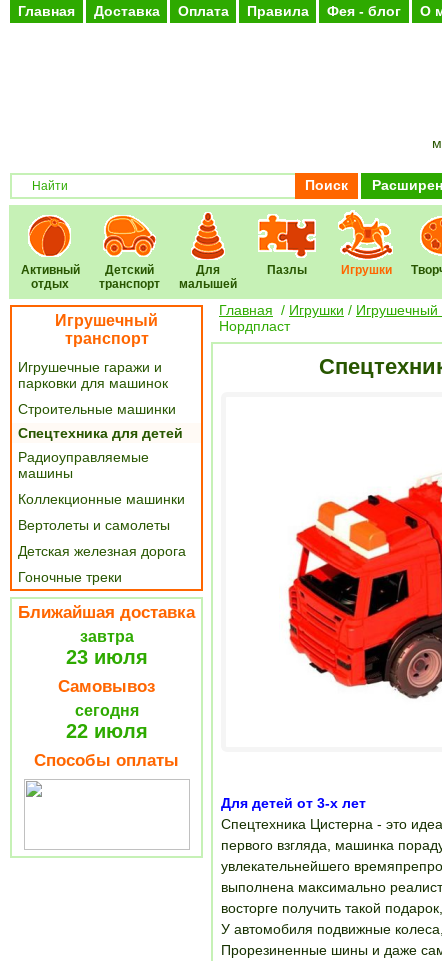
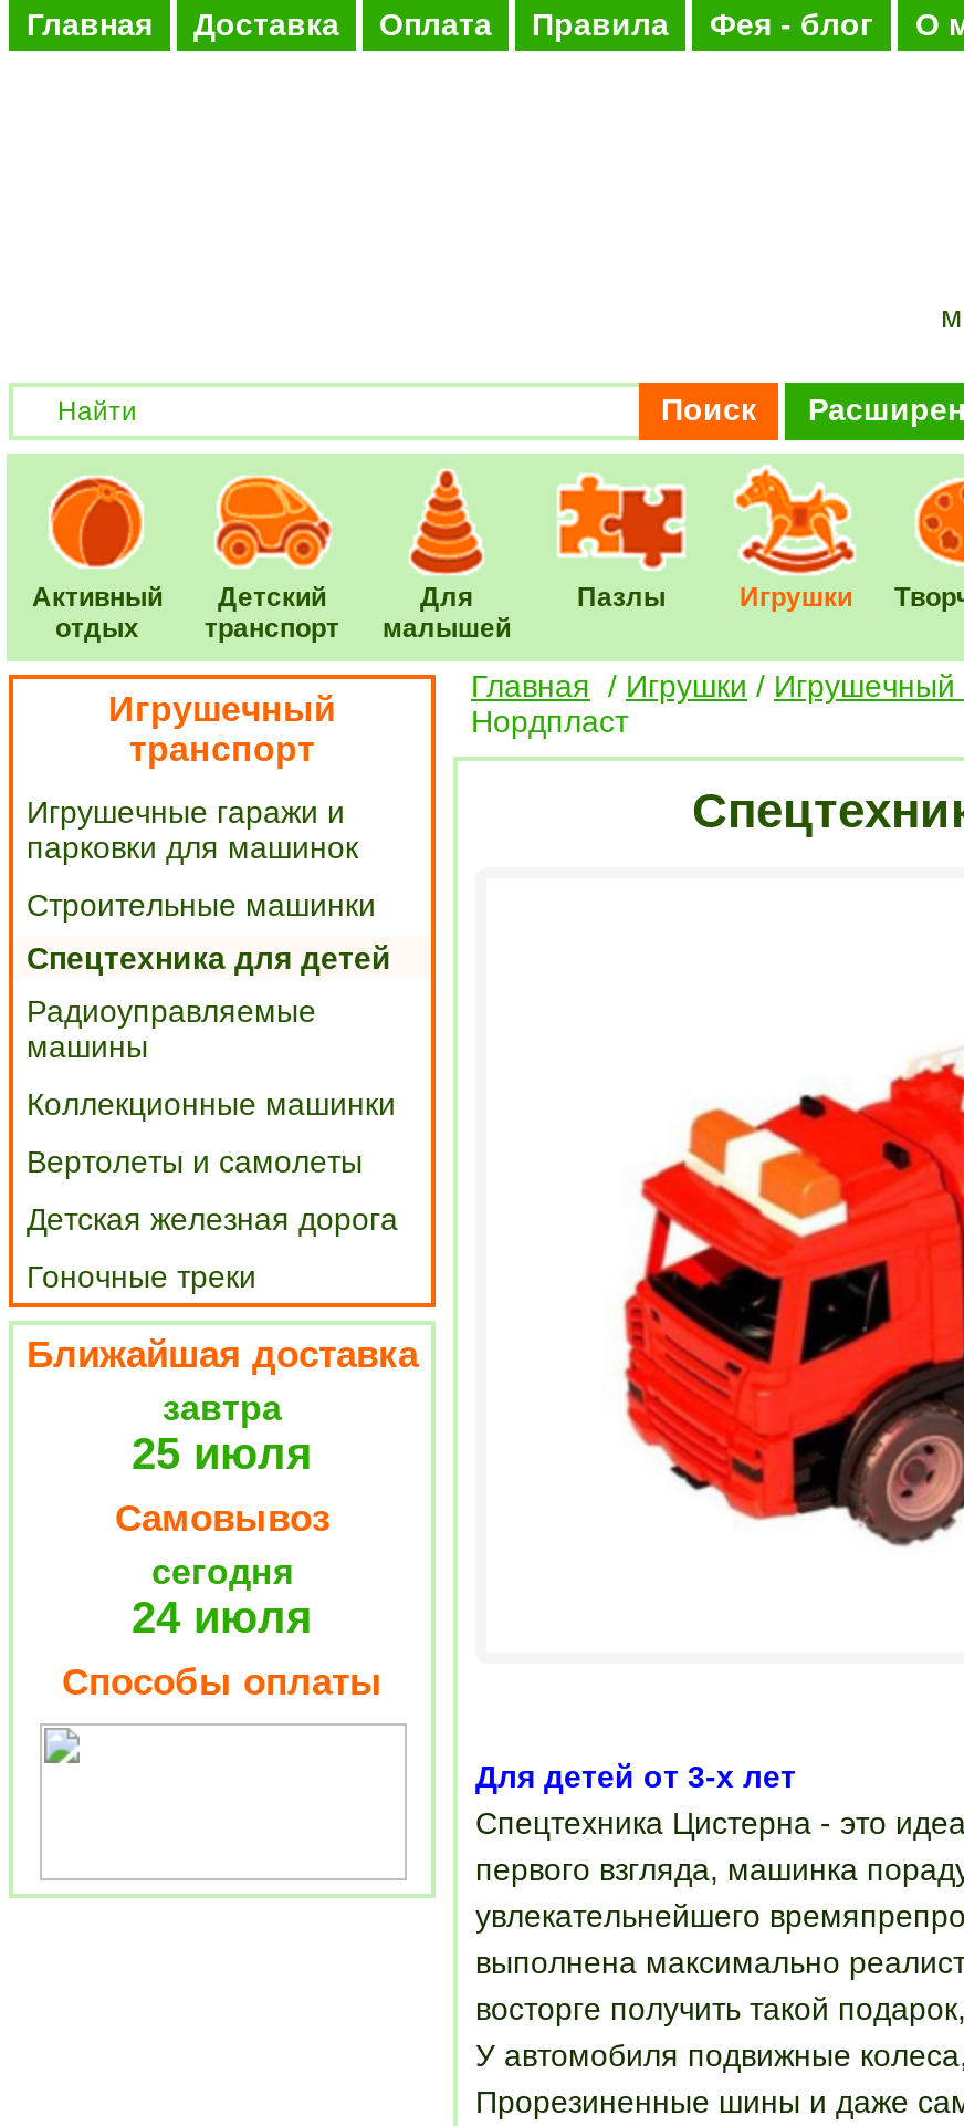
- 23 июля
+ 25 июля

- 22 июля
+ 24 июля
